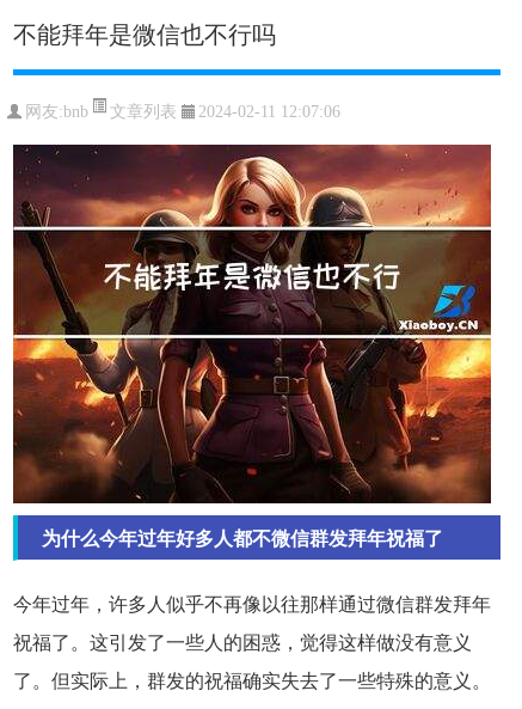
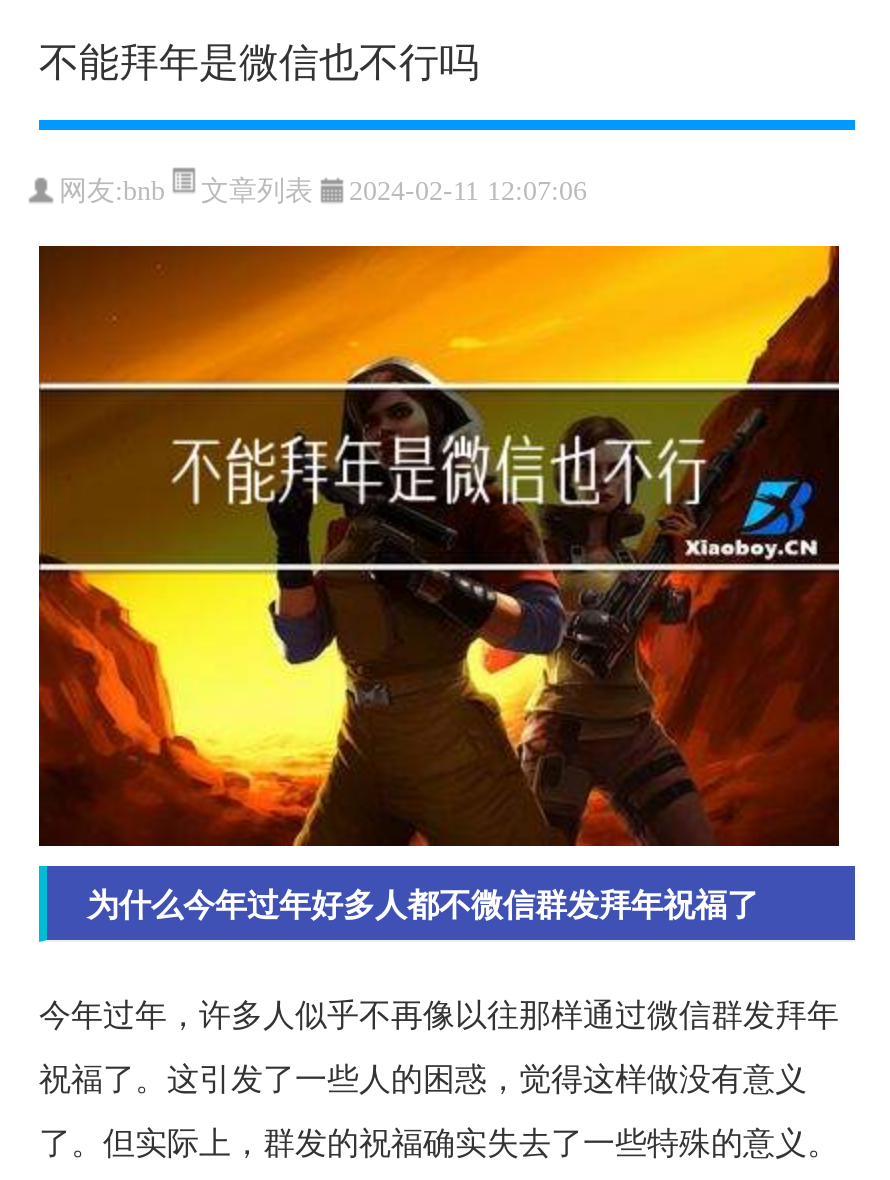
- [image]
+ [image]
